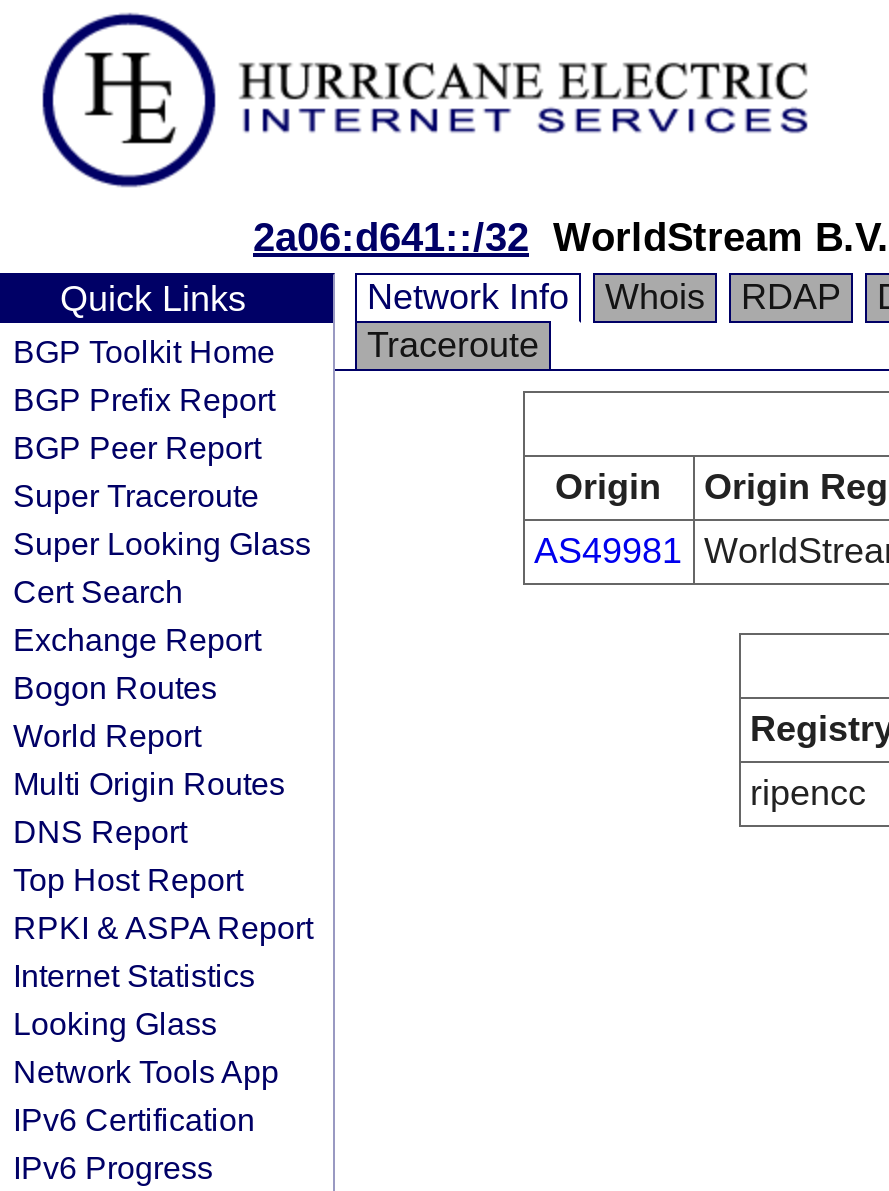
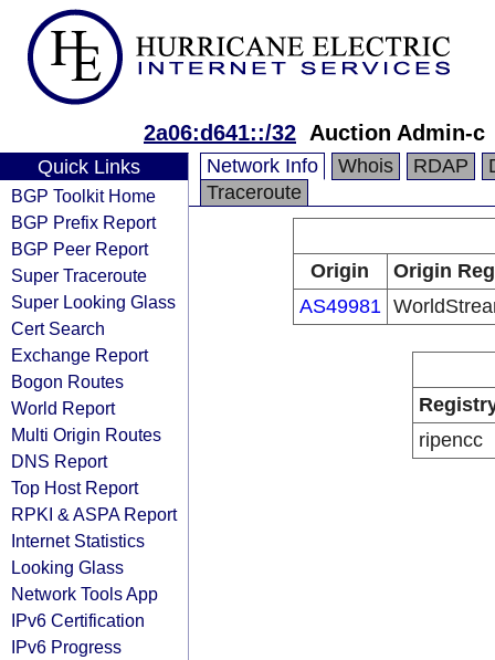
- 2a06:d641::/32 WorldStream B.V.
+ 2a06:d641::/32 Auction Admin-c
